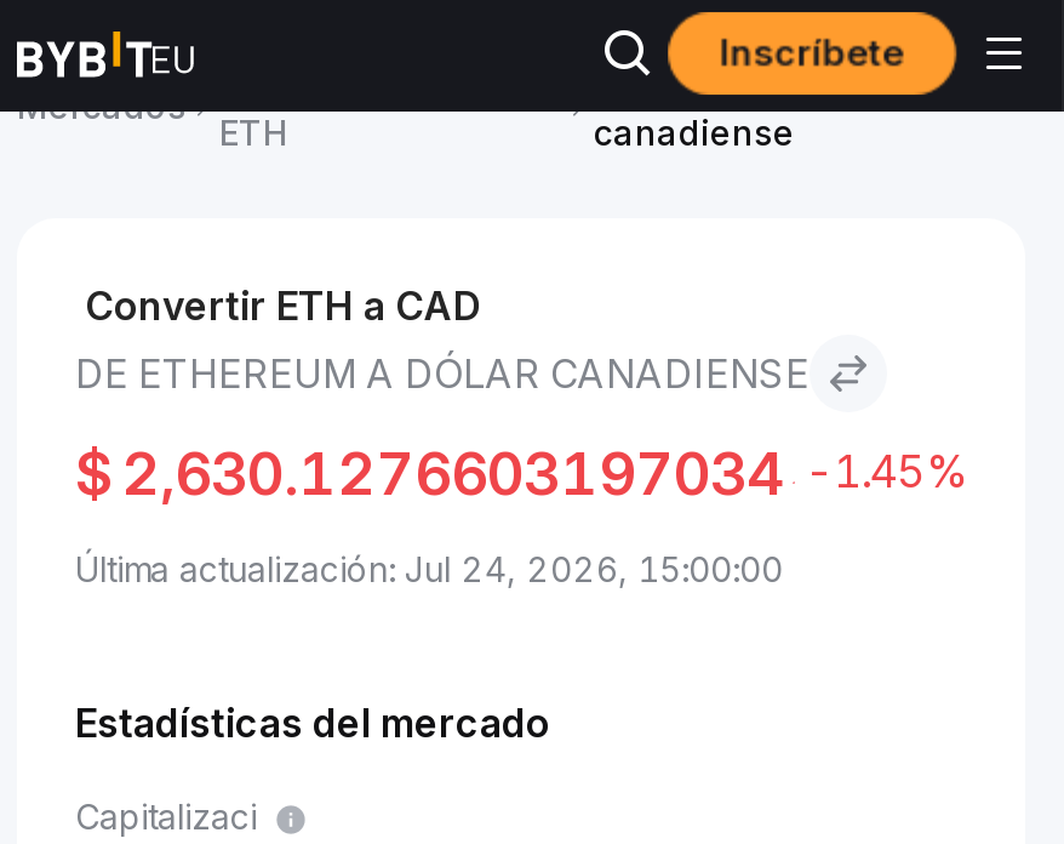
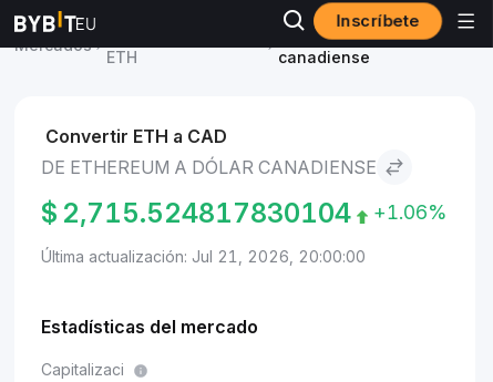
- $ 2,630.1276603197034 -1.45%
+ $ 2,715.524817830104
+ +1.06%

- Última actualización: Jul 24, 2026, 15:00:00
+ Última actualización: Jul 21, 2026, 20:00:00
